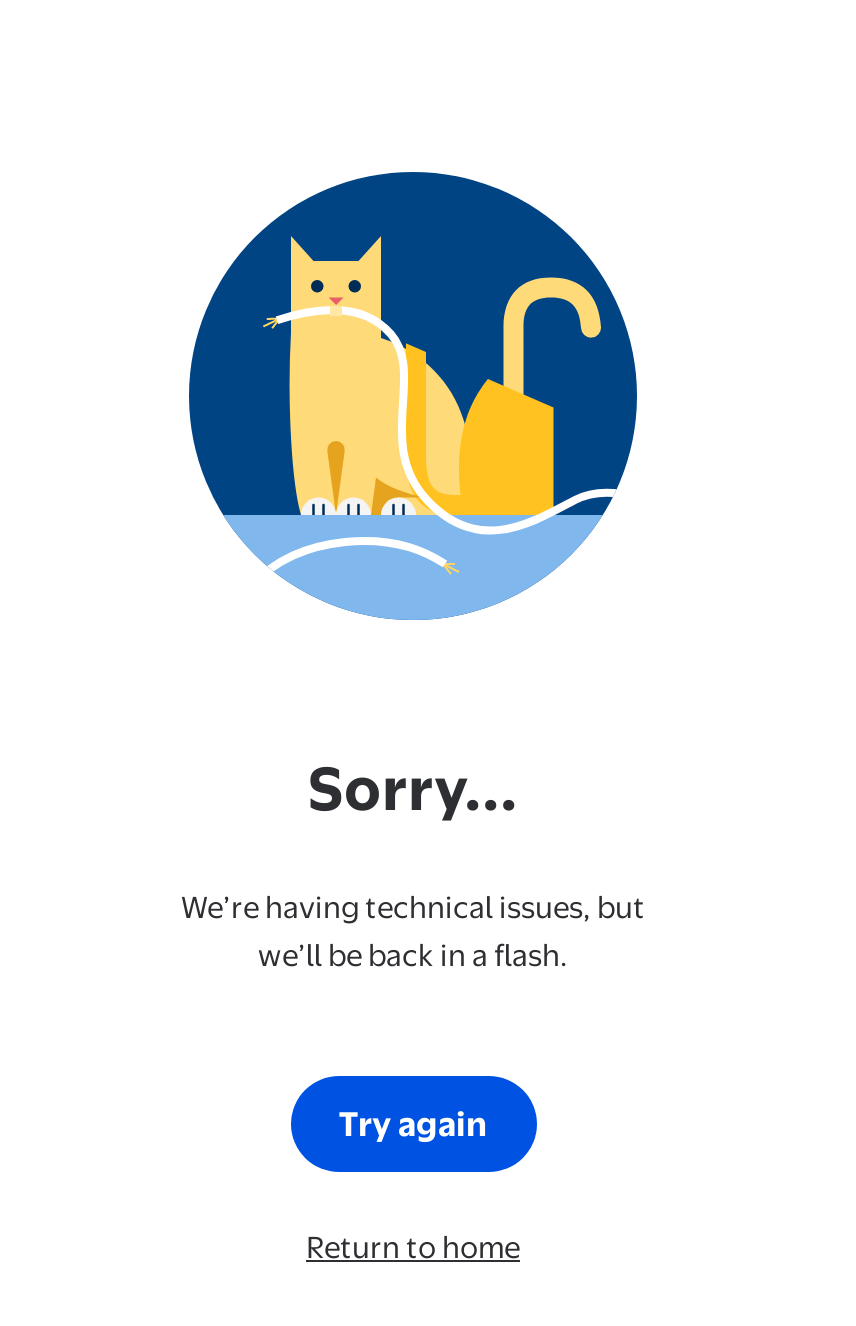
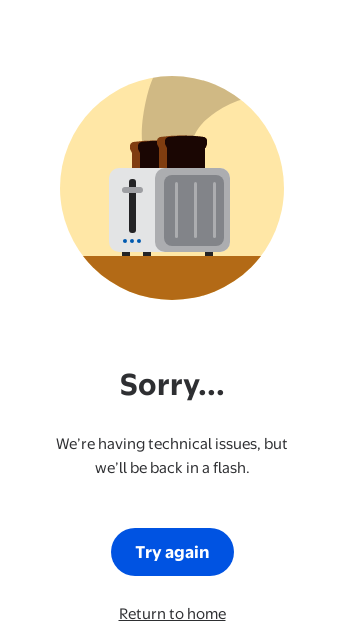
- [image]
+ [image]
